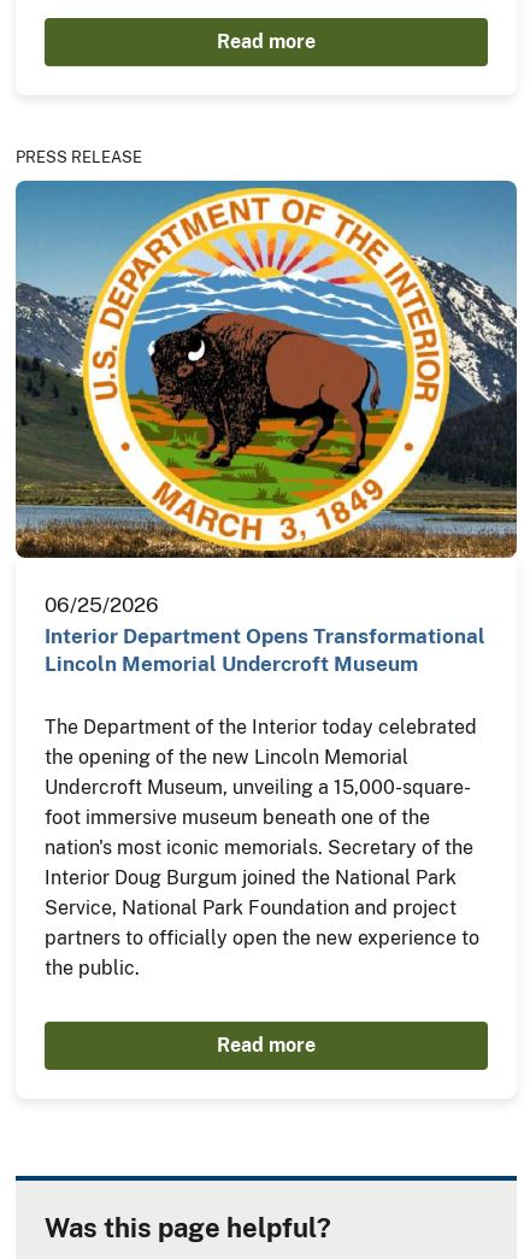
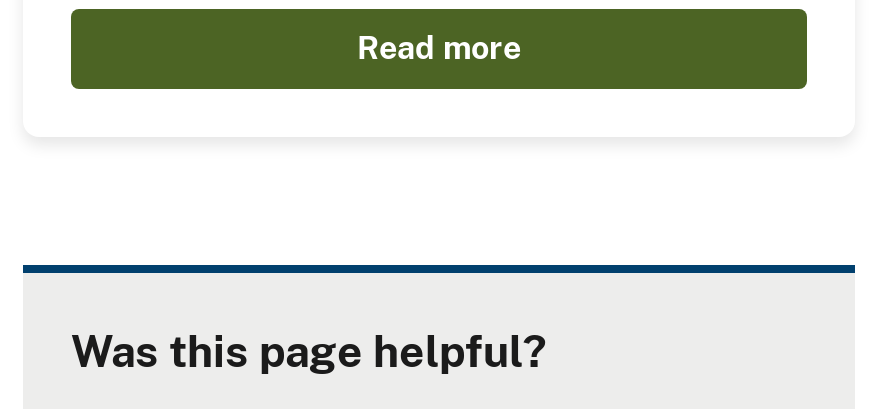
- PRESS RELEASE

- [image]
- 06/25/2026
- Interior Department Opens Transformational
- Lincoln Memorial Undercroft Museum
- The Department of the Interior today celebrated
- the opening of the new Lincoln Memorial
- Undercroft Museum, unveiling a 15,000-square-
- foot immersive museum beneath one of the
- nation's most iconic memorials. Secretary of the
- Interior Doug Burgum joined the National Park
- Service, National Park Foundation and project
- partners to officially open the new experience to
- the public.
- Read more
